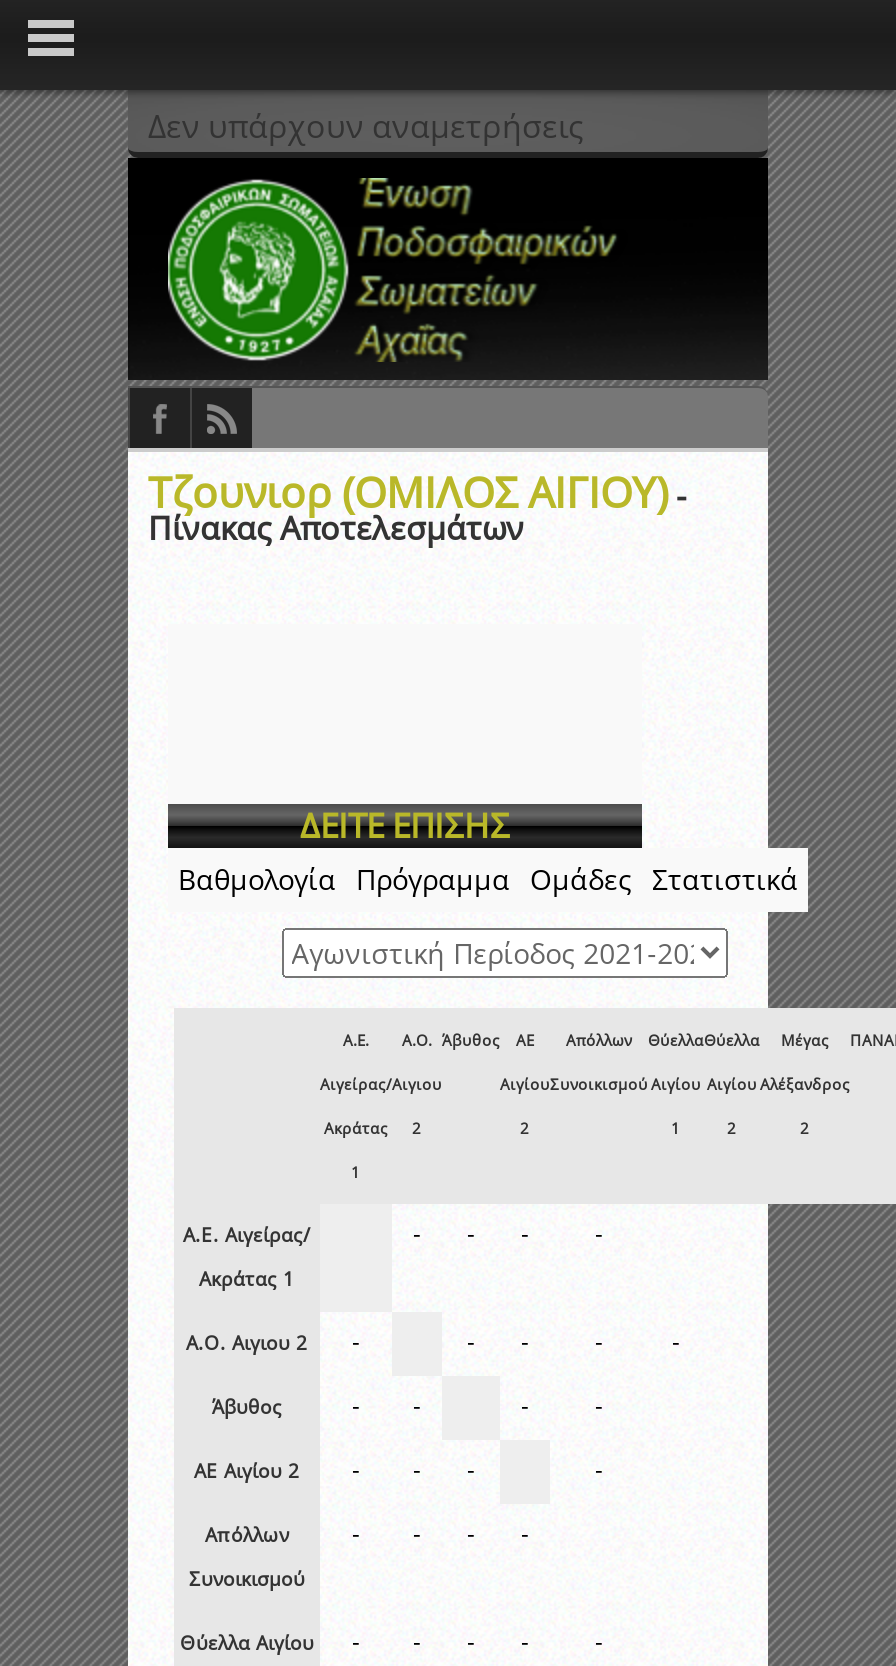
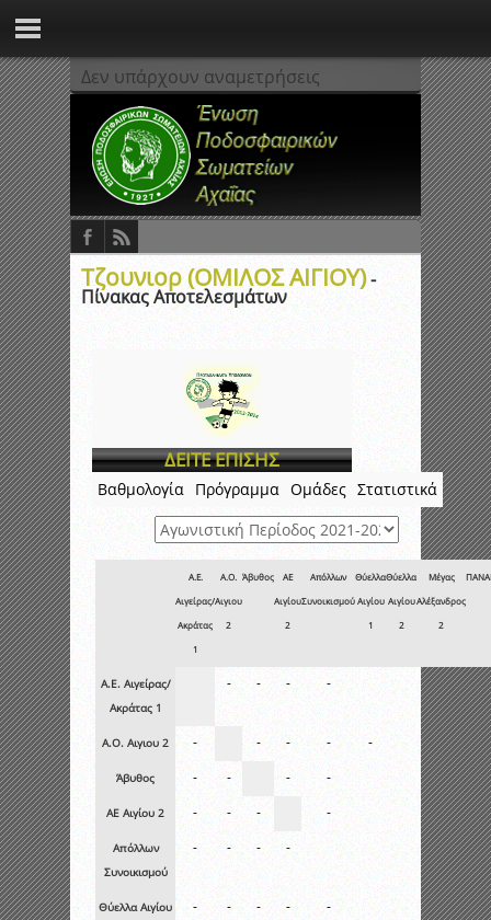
+ [image]
